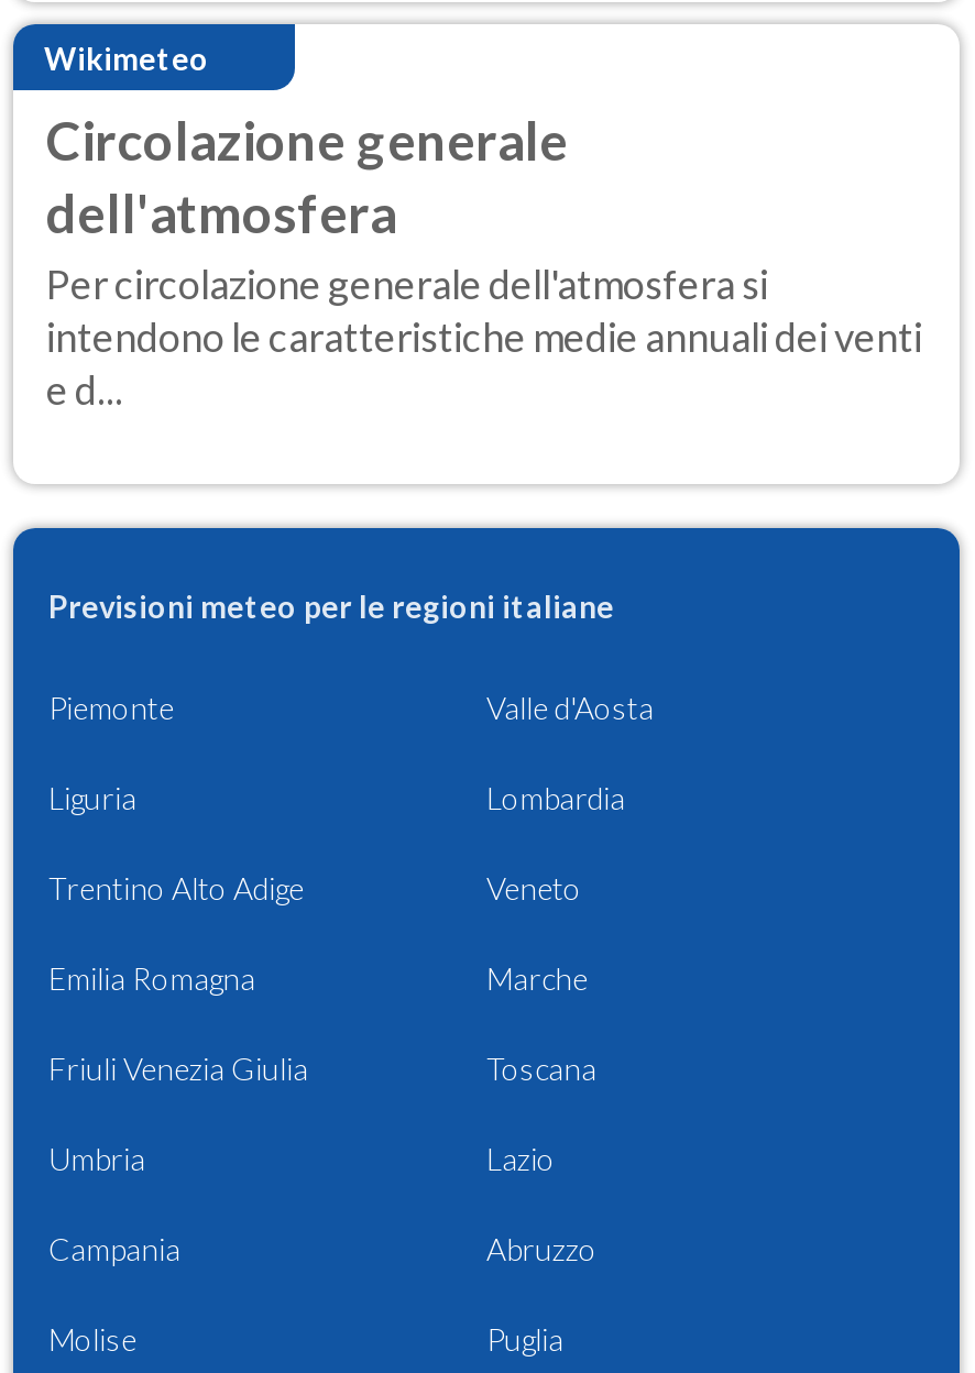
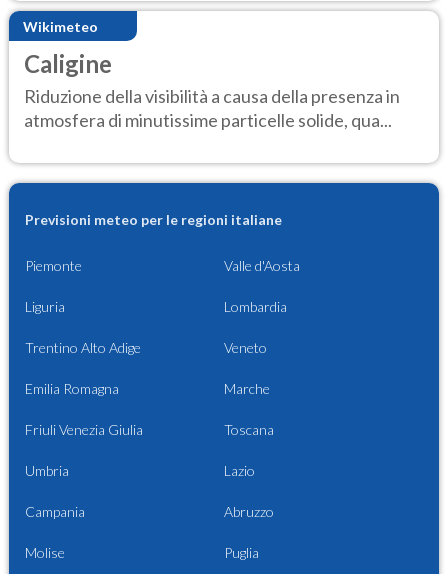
- Circolazione generale
- dell'atmosfera
- Per circolazione generale dell'atmosfera si
- intendono le caratteristiche medie annuali dei venti
- e d...
+ Caligine
+ Riduzione della visibilità a causa della presenza in
+ atmosfera di minutissime particelle solide, qua...
